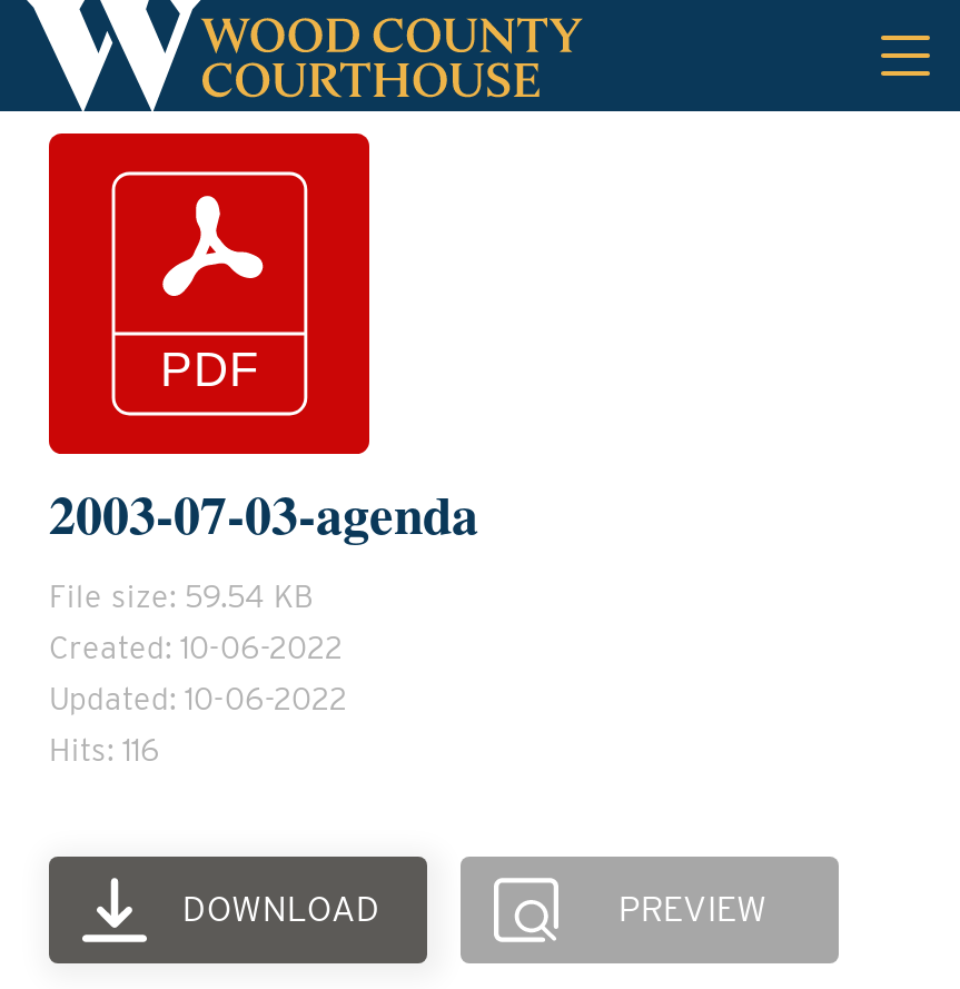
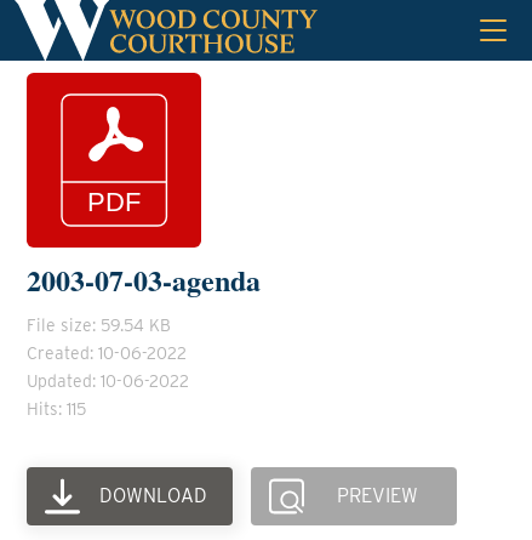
- Hits: 116
+ Hits: 115
